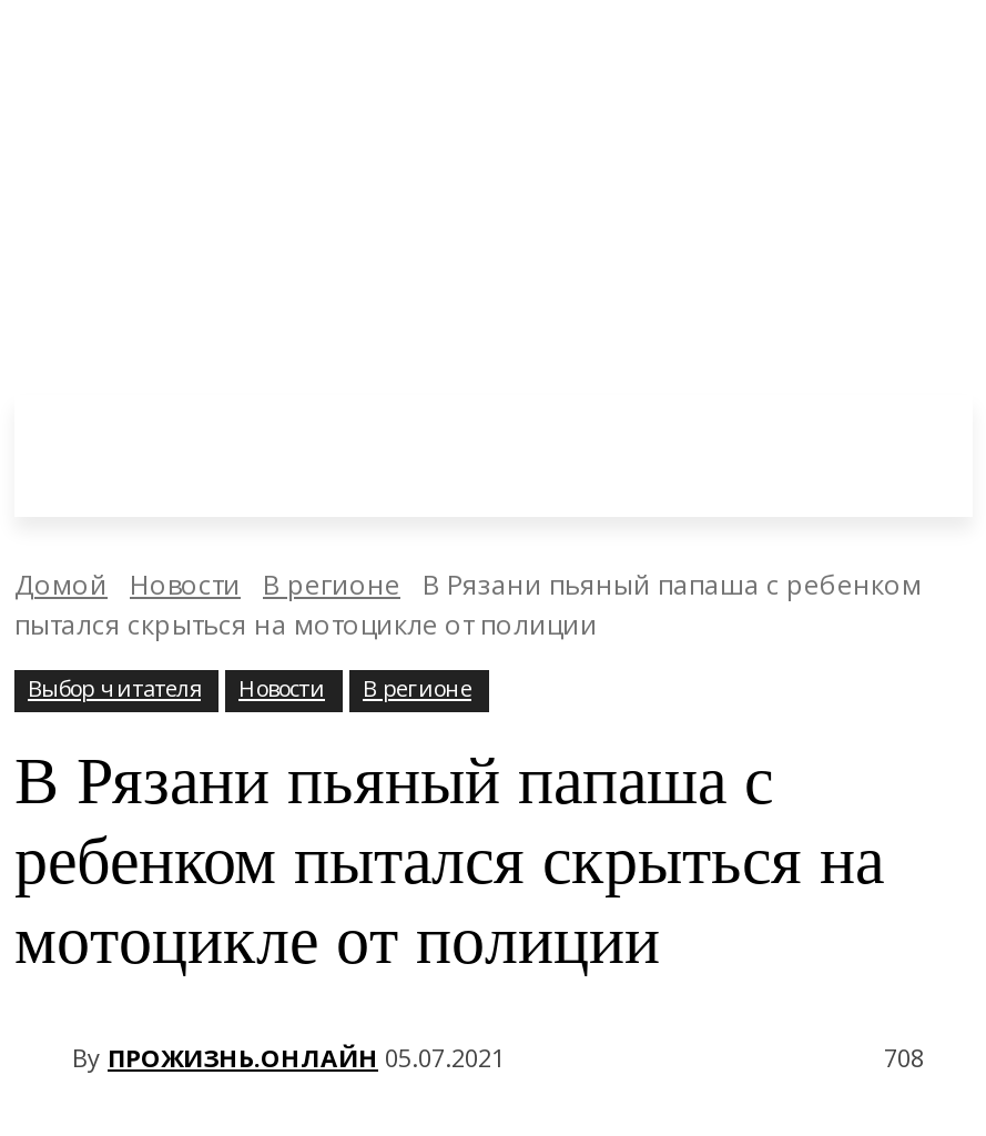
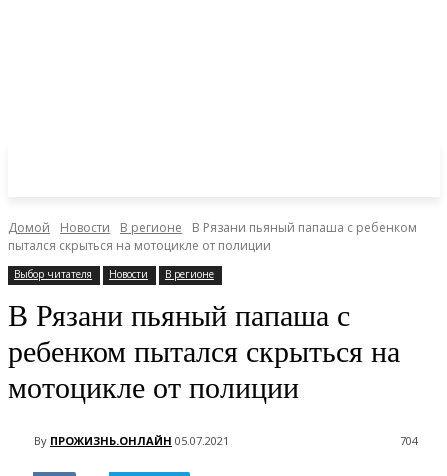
- 708
+ 704
